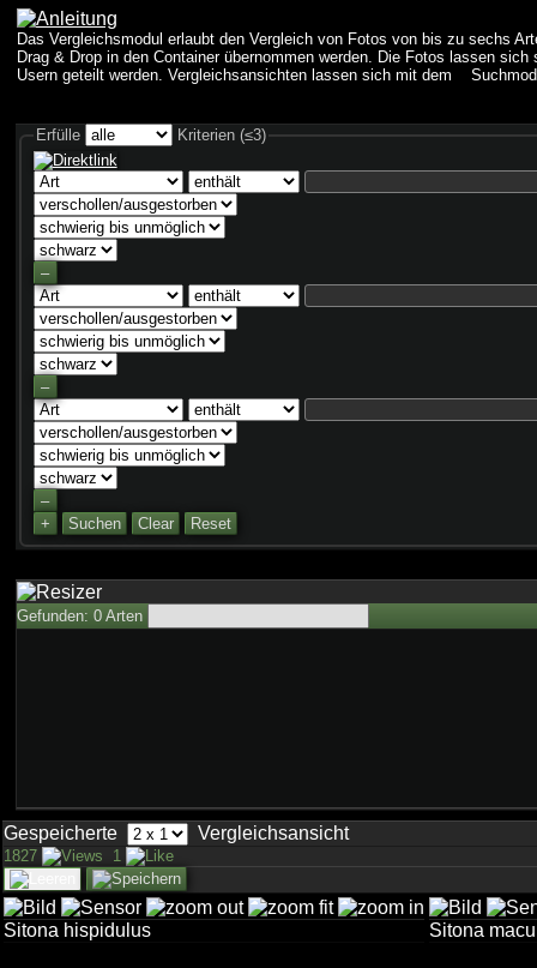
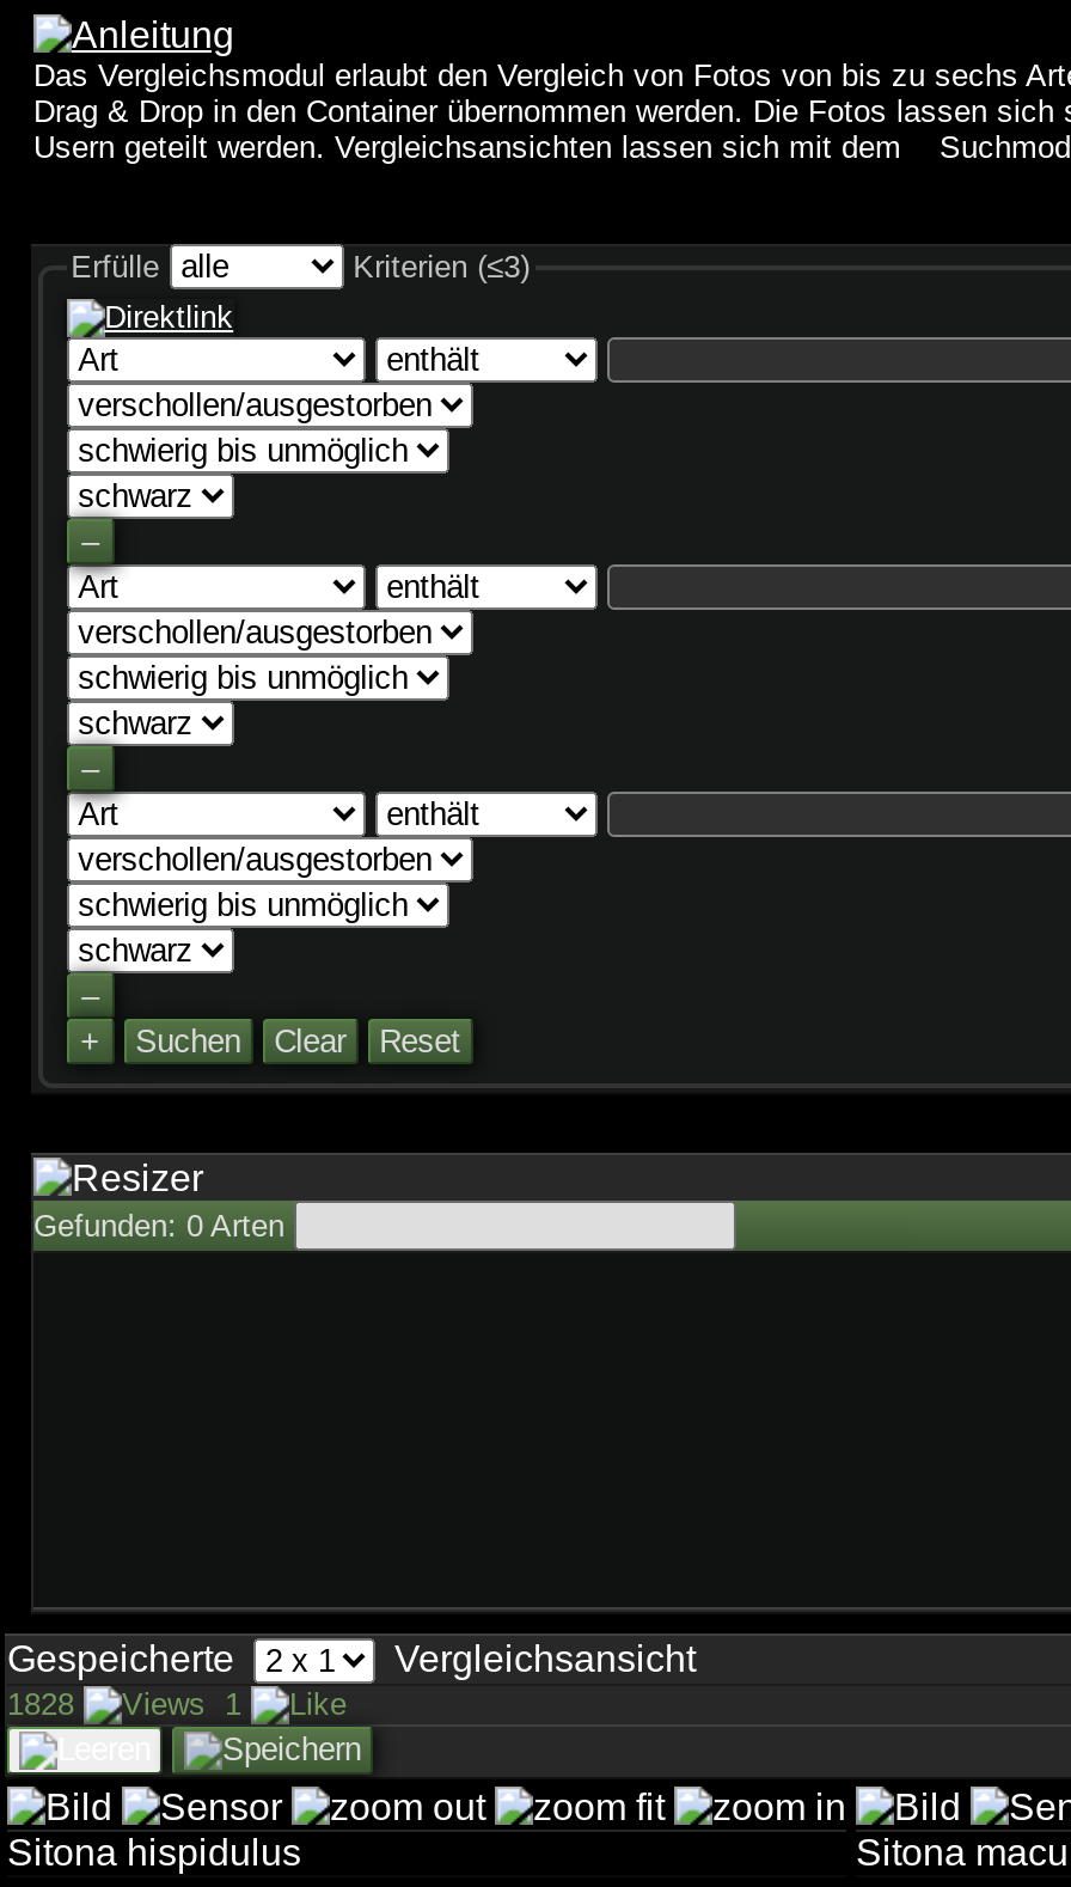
- 1827
+ 1828
